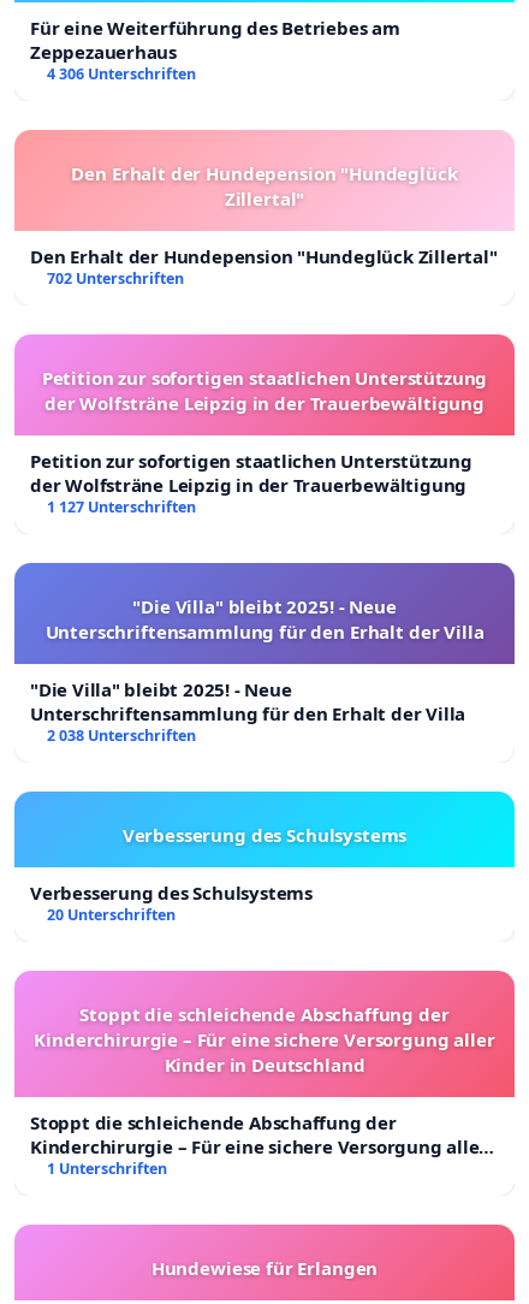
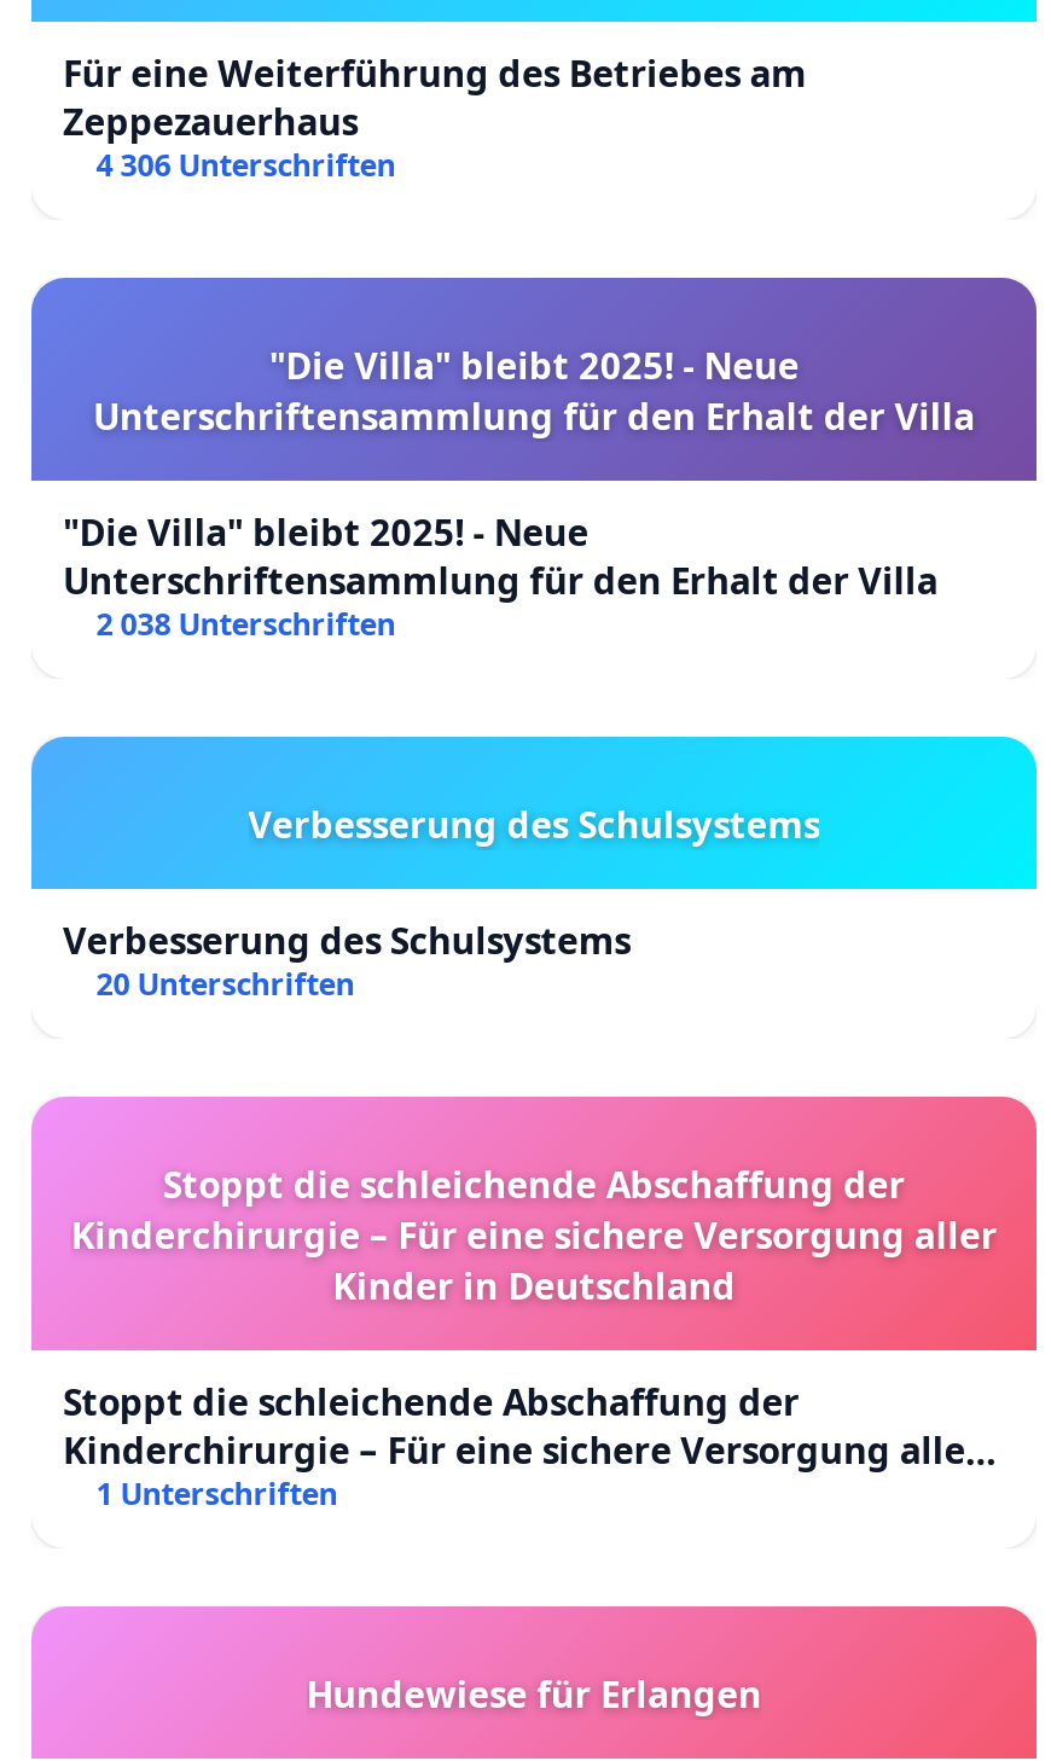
- [image]
- Den Erhalt der Hundepension "Hundeglück
- Zillertal"
- Den Erhalt der Hundepension "Hundeglück Zillertal"
- 702 Unterschriften

- [image]
- Petition zur sofortigen staatlichen Unterstützung
- der Wolfsträne Leipzig in der Trauerbewältigung
- Petition zur sofortigen staatlichen Unterstützung
- der Wolfsträne Leipzig in der Trauerbewältigung
- 1 127 Unterschriften
